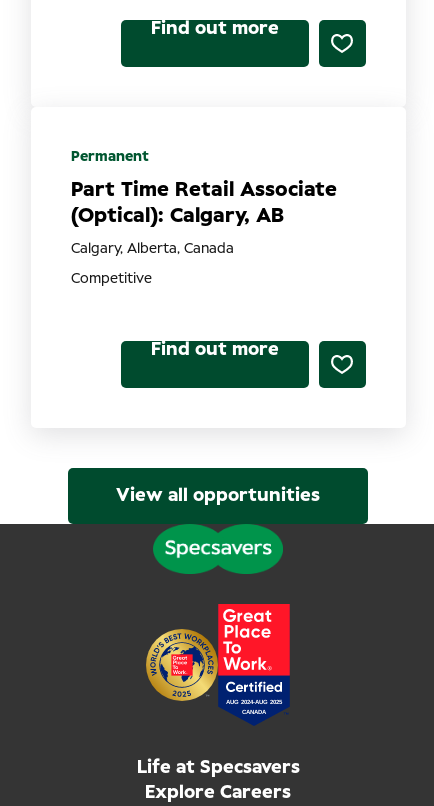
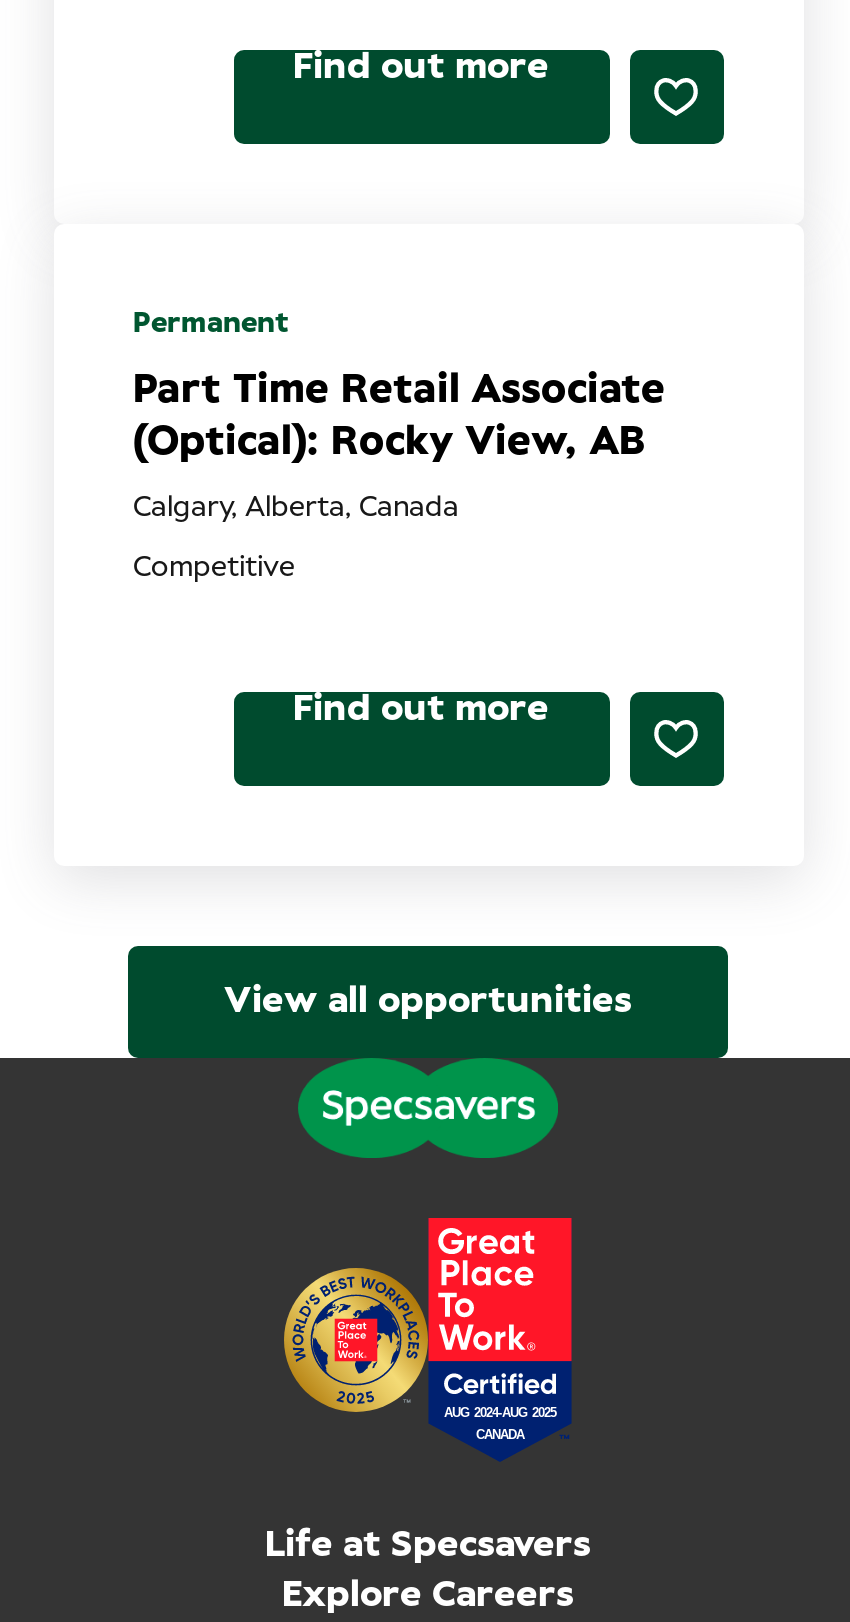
- (Optical): Calgary, AB
+ (Optical): Rocky View, AB
